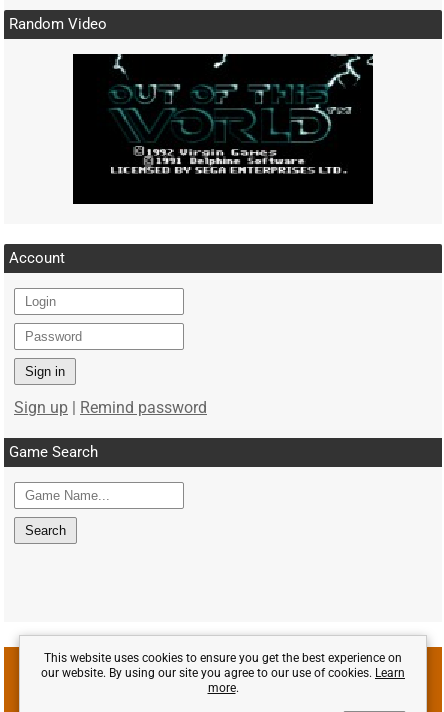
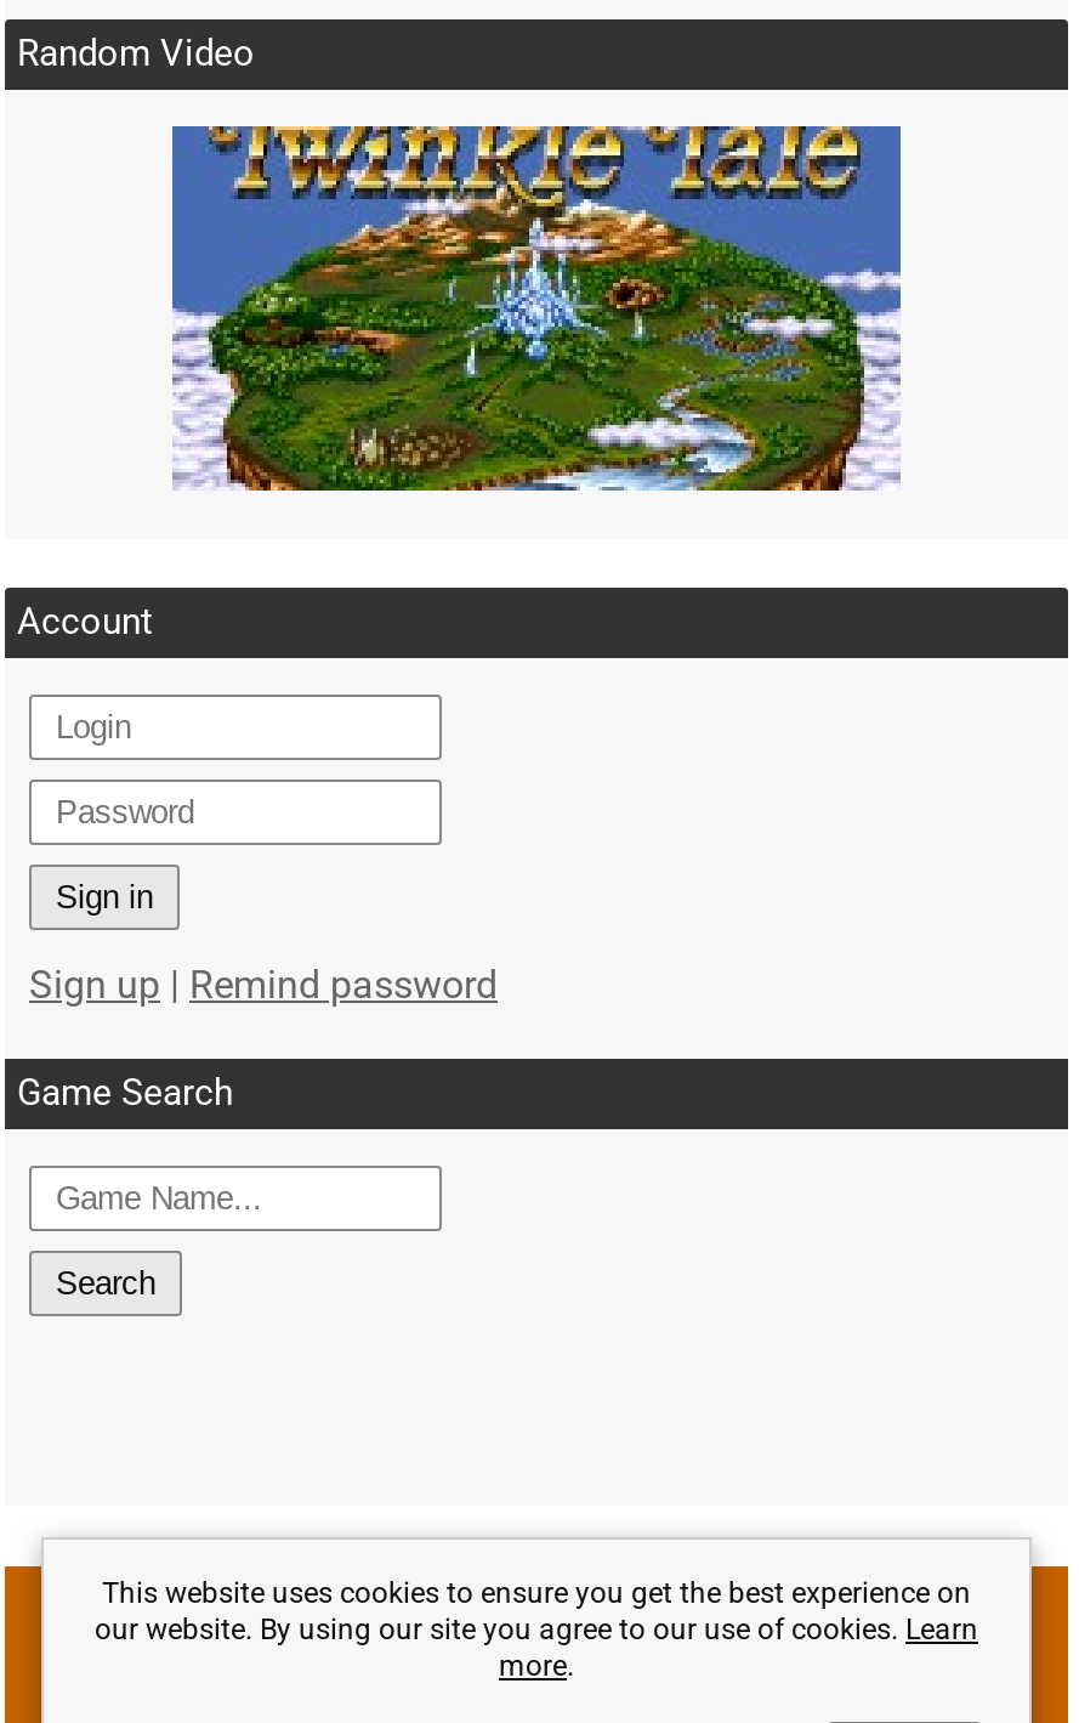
- [image]
+ [image]
